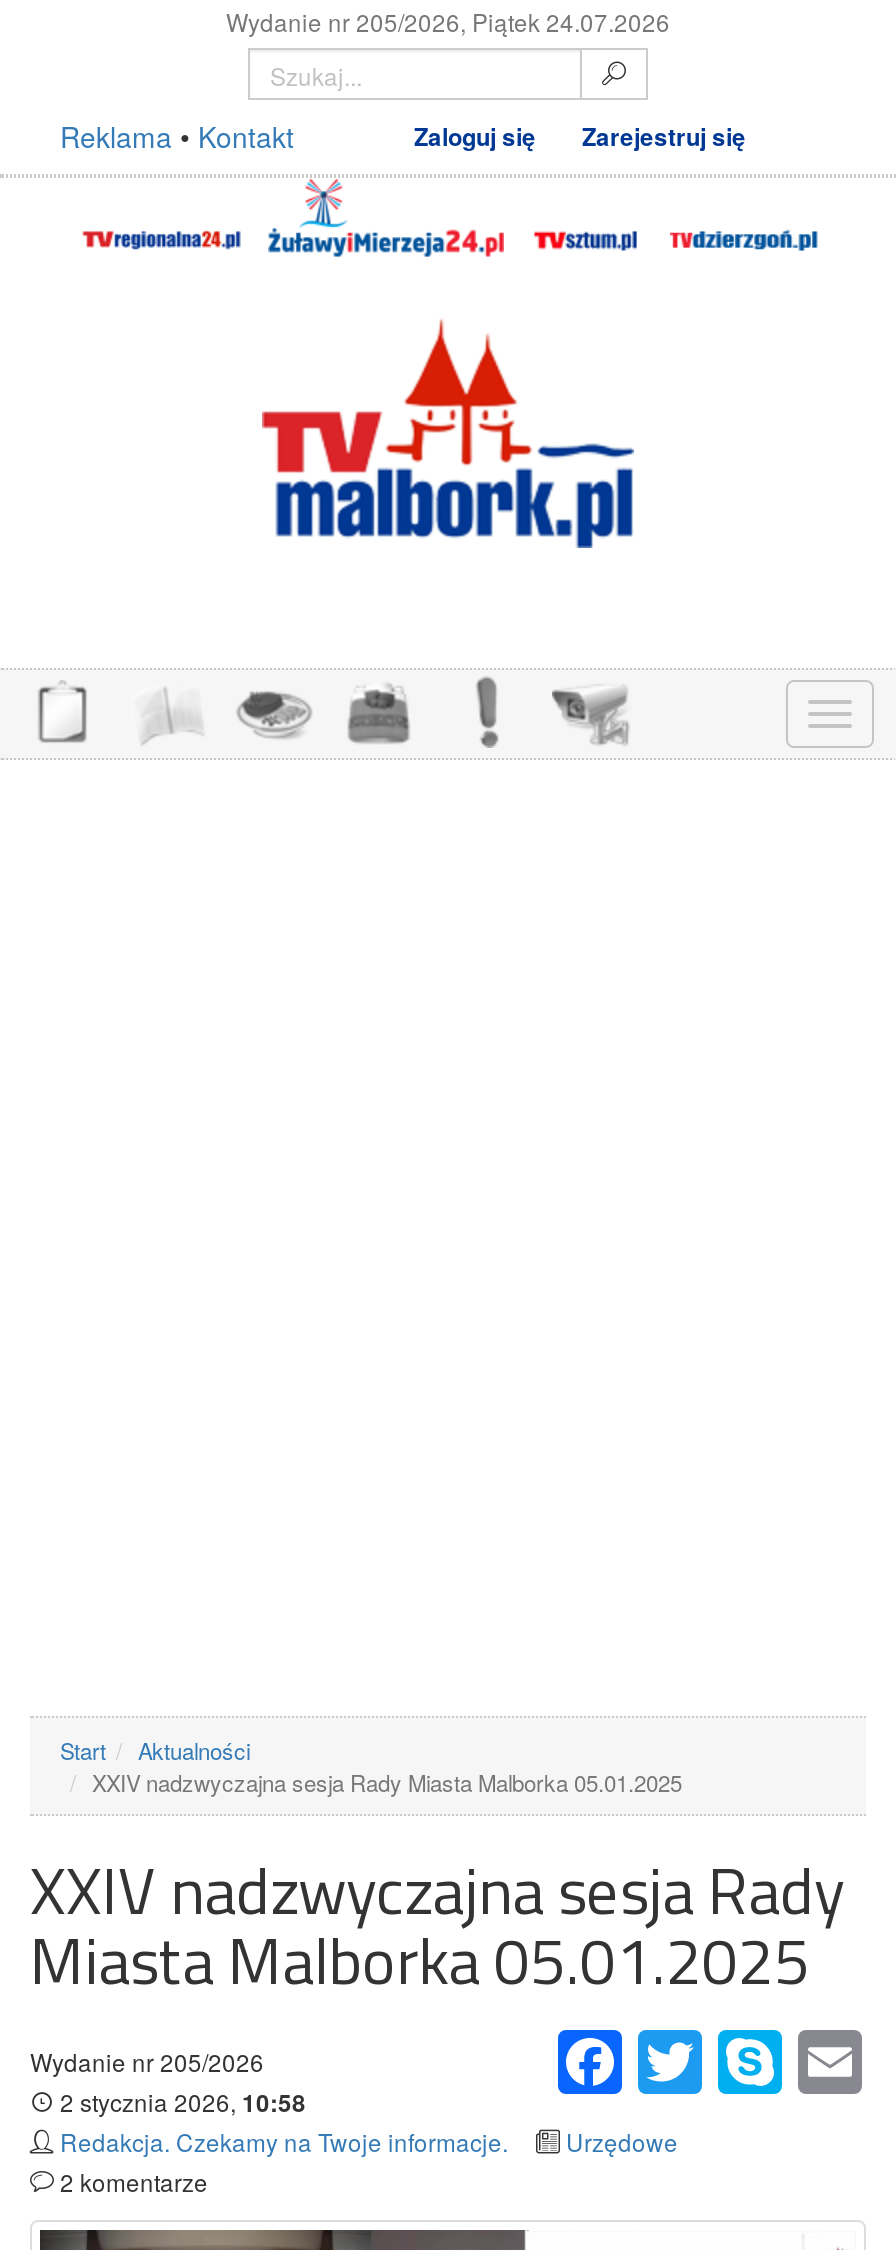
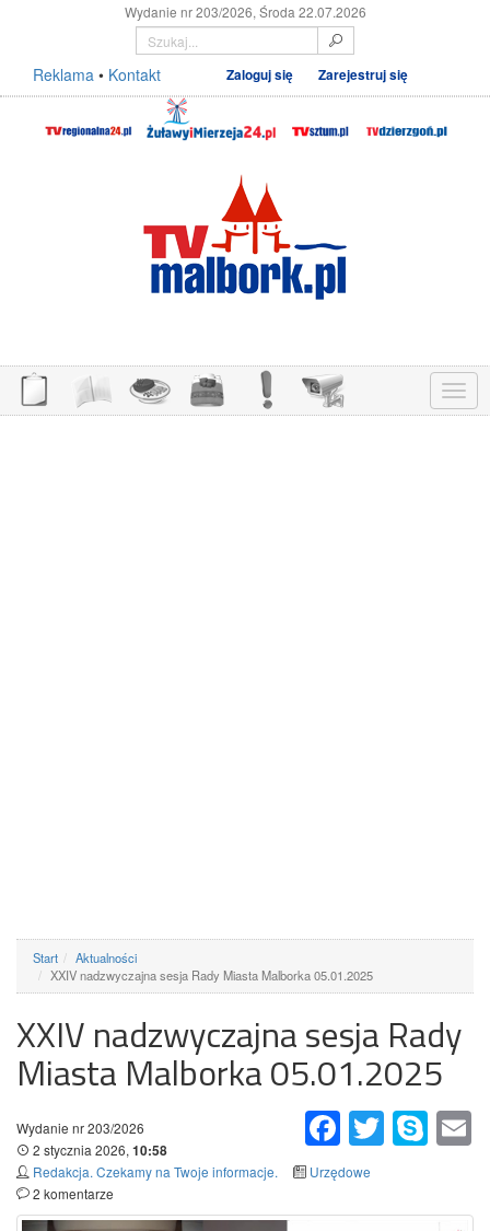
- Wydanie nr 205/2026, Piątek 24.07.2026
+ Wydanie nr 203/2026, Środa 22.07.2026

- Wydanie nr 205/2026
+ Wydanie nr 203/2026
